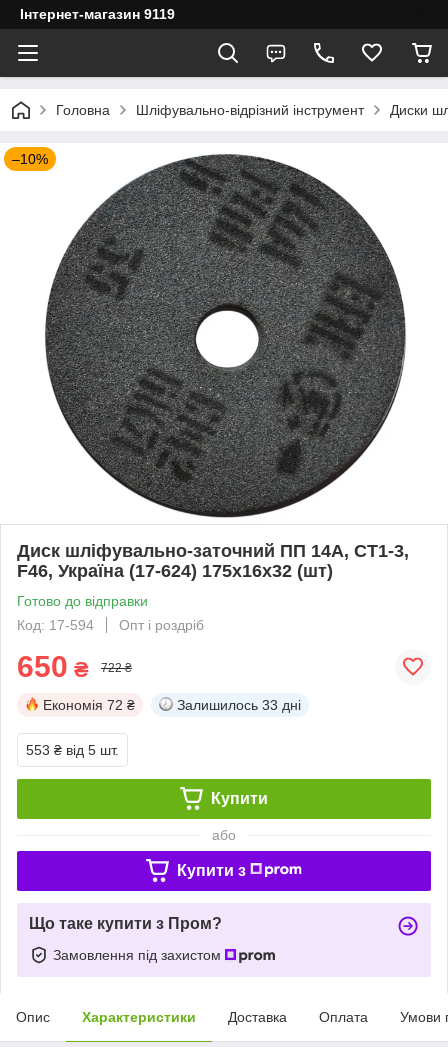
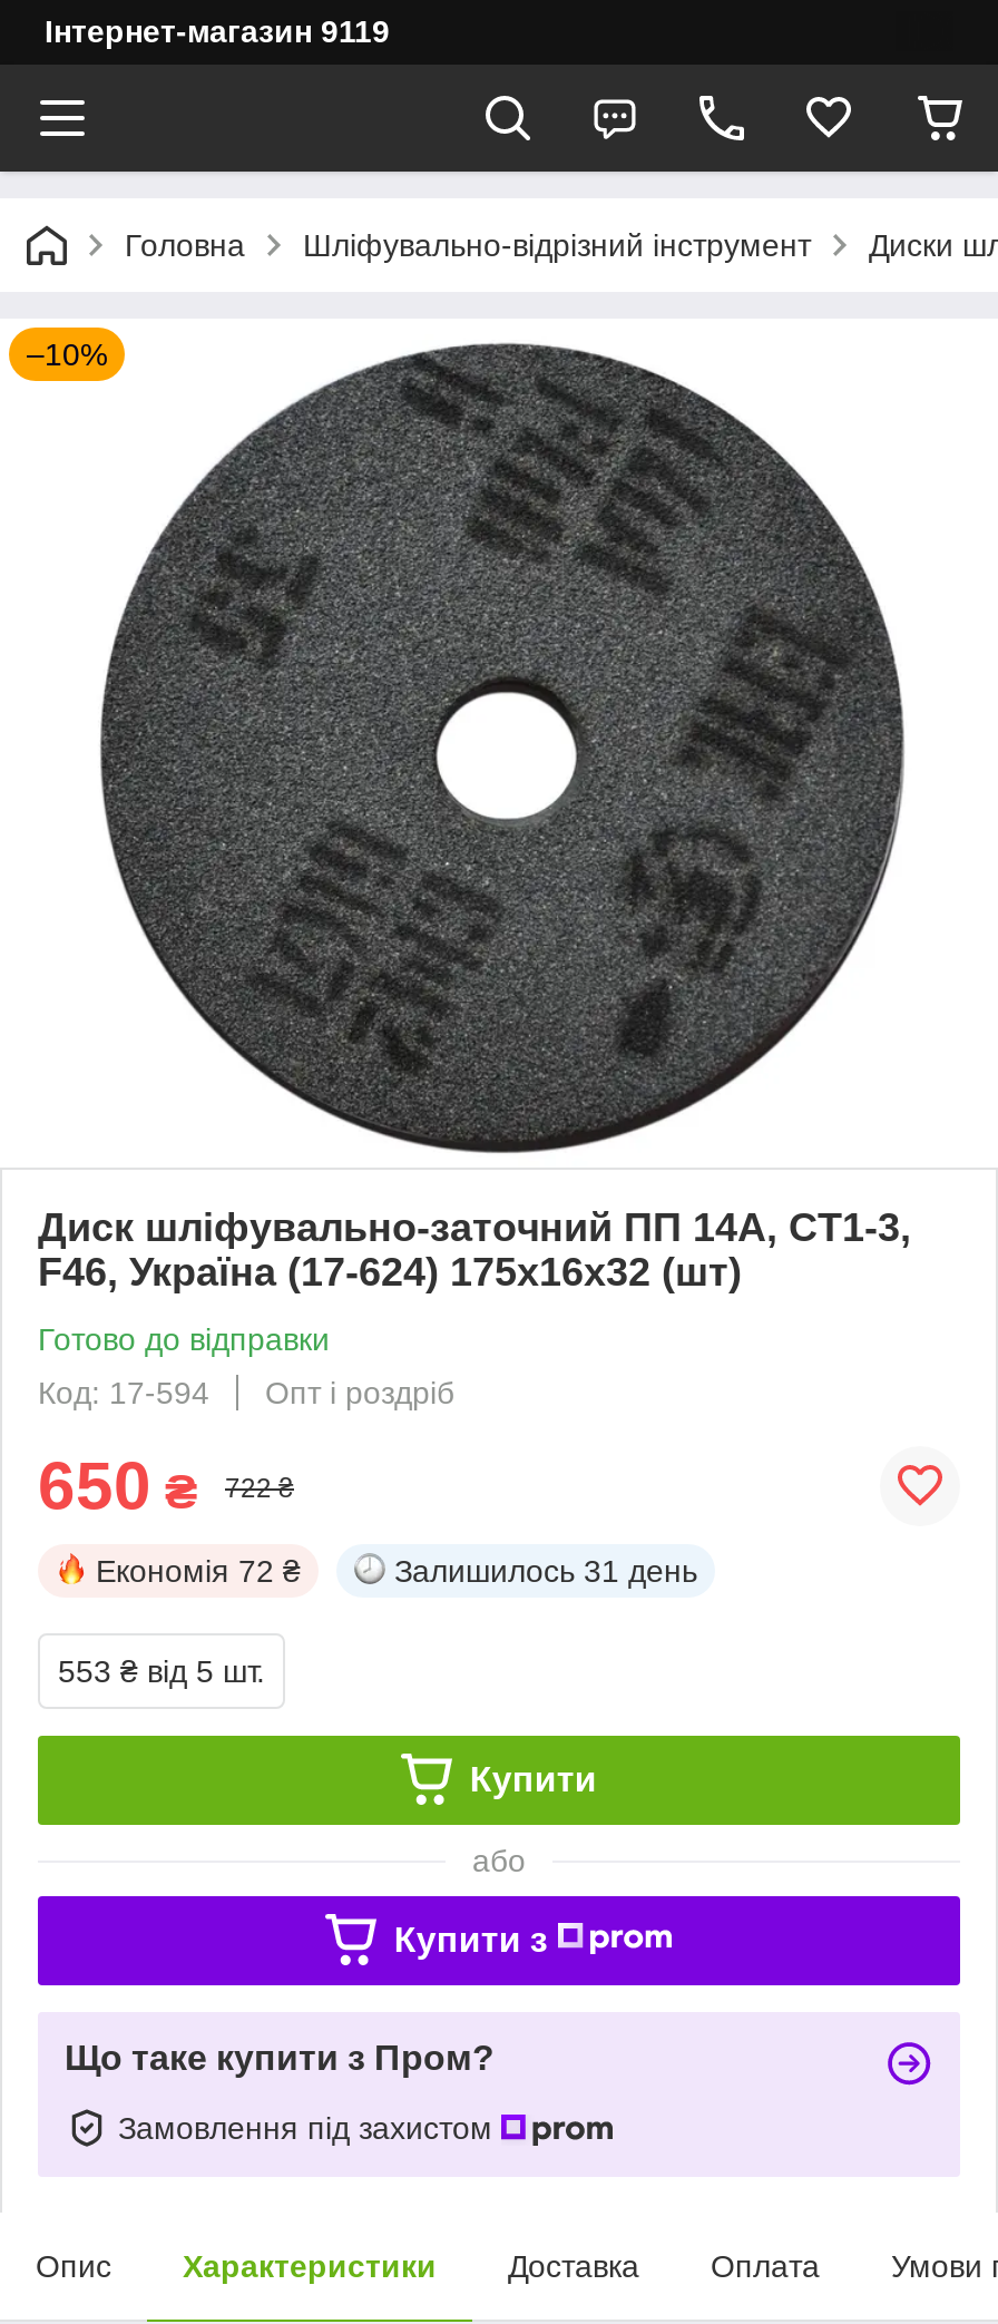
- Залишилось 33 дні
+ Залишилось 31 день
